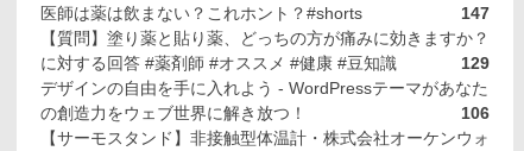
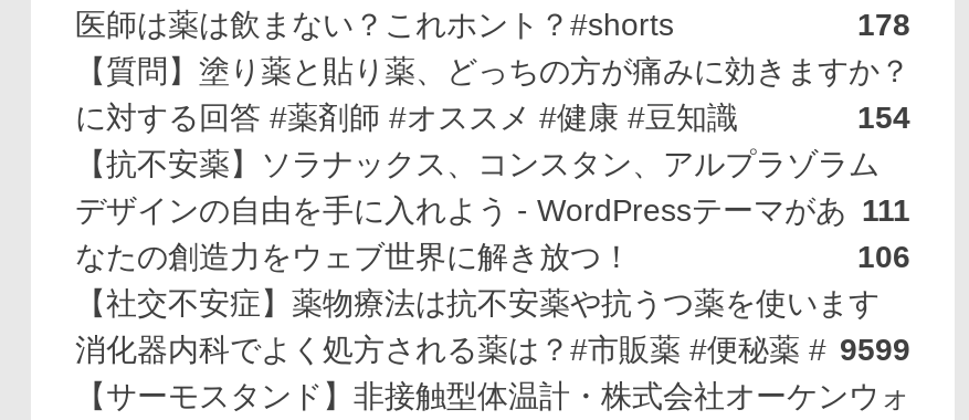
- 147
+ 178

- 129
- デザインの自由を手に入れよう - WordPressテーマがあなた
- の創造力をウェブ世界に解き放つ！
+ 154
+ 【抗不安薬】ソラナックス、コンスタン、アルプラゾラム
+ 111
+ デザインの自由を手に入れよう - WordPressテーマがあ
+ なたの創造力をウェブ世界に解き放つ！

+ 【社交不安症】薬物療法は抗不安薬や抗うつ薬を使います
+ 99
+ 消化器内科でよく処方される薬は？#市販薬 #便秘薬 # 95
